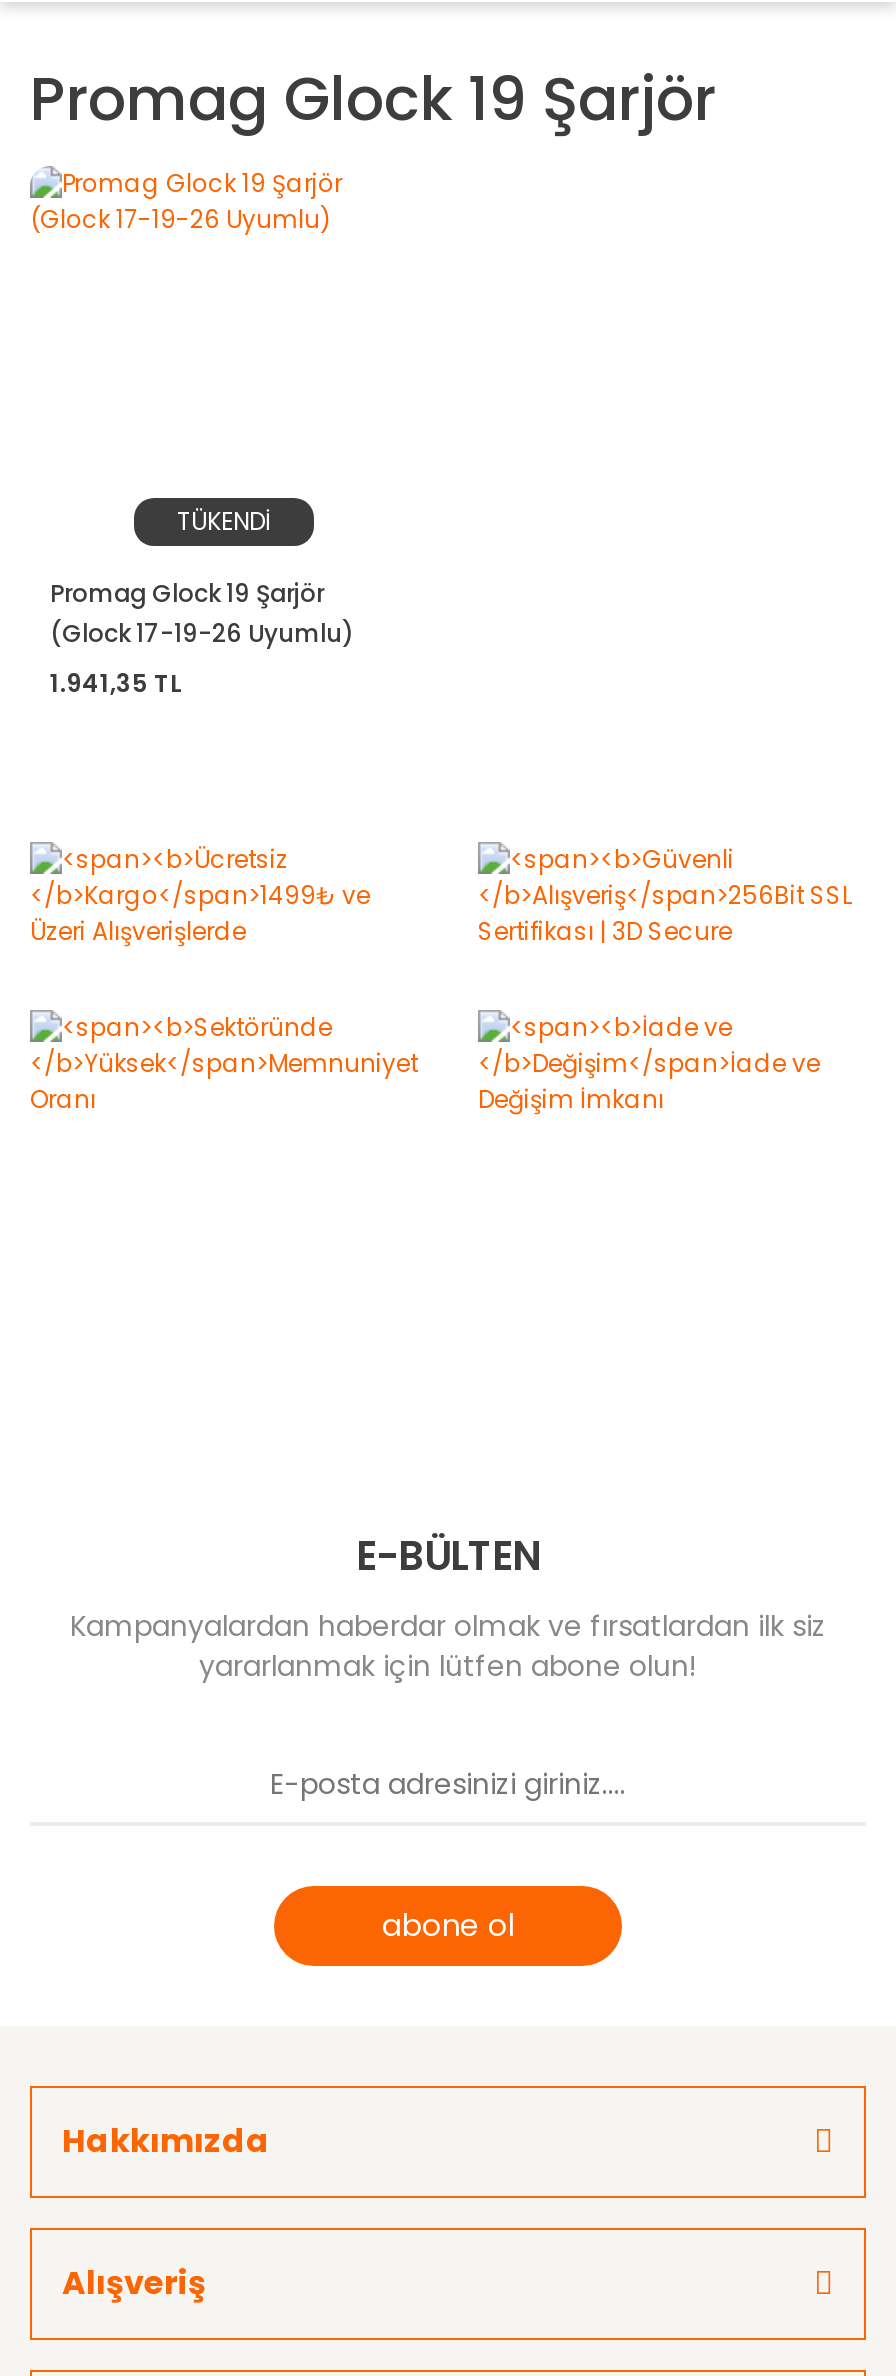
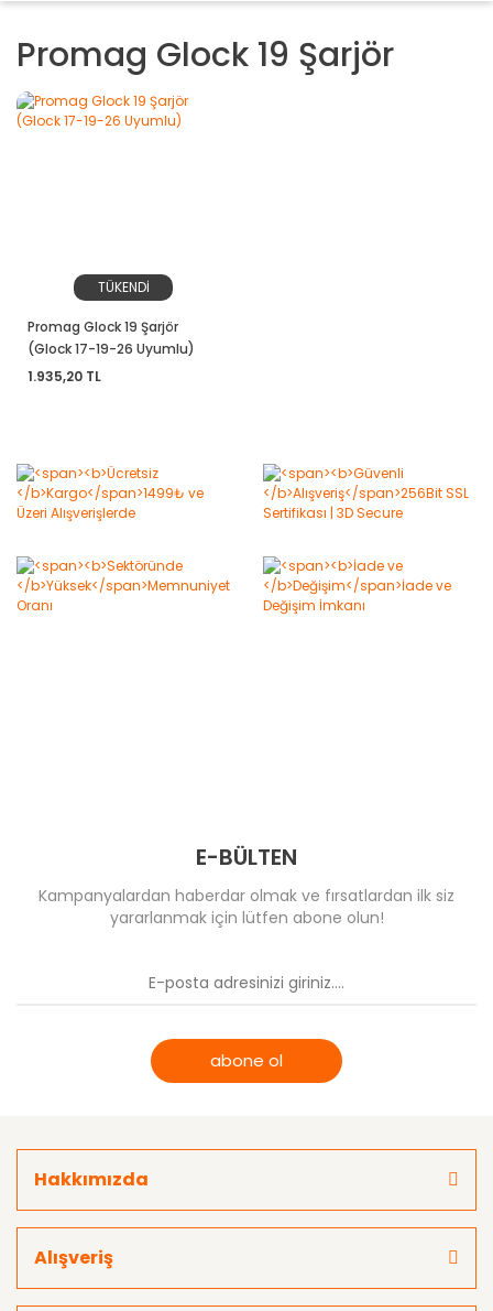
- 1.941,35 TL
+ 1.935,20 TL
